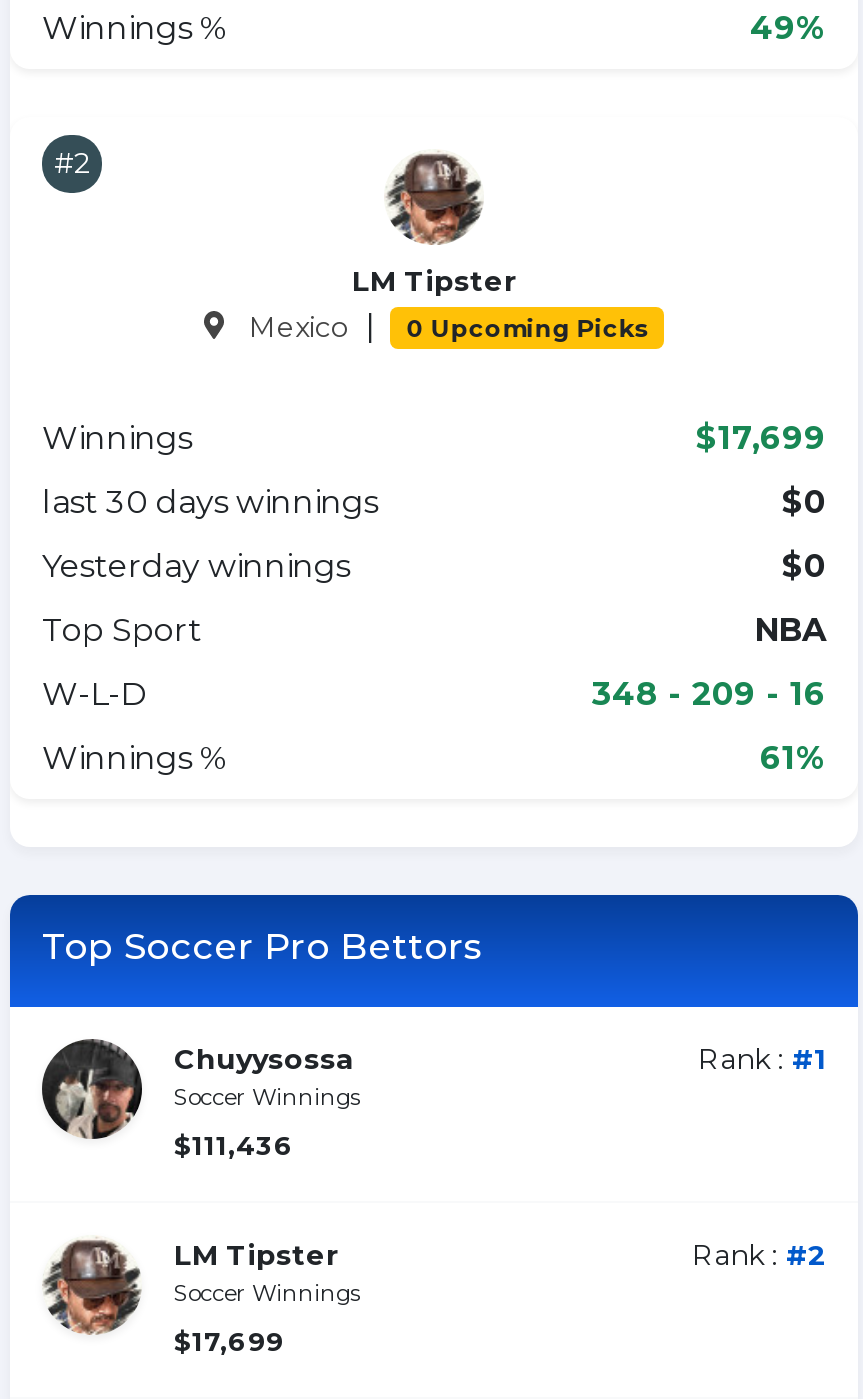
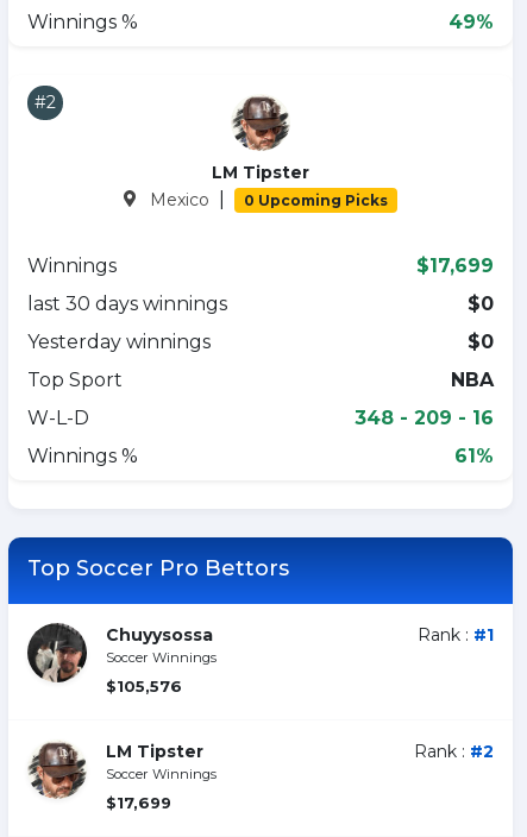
- $111,436
+ $105,576
